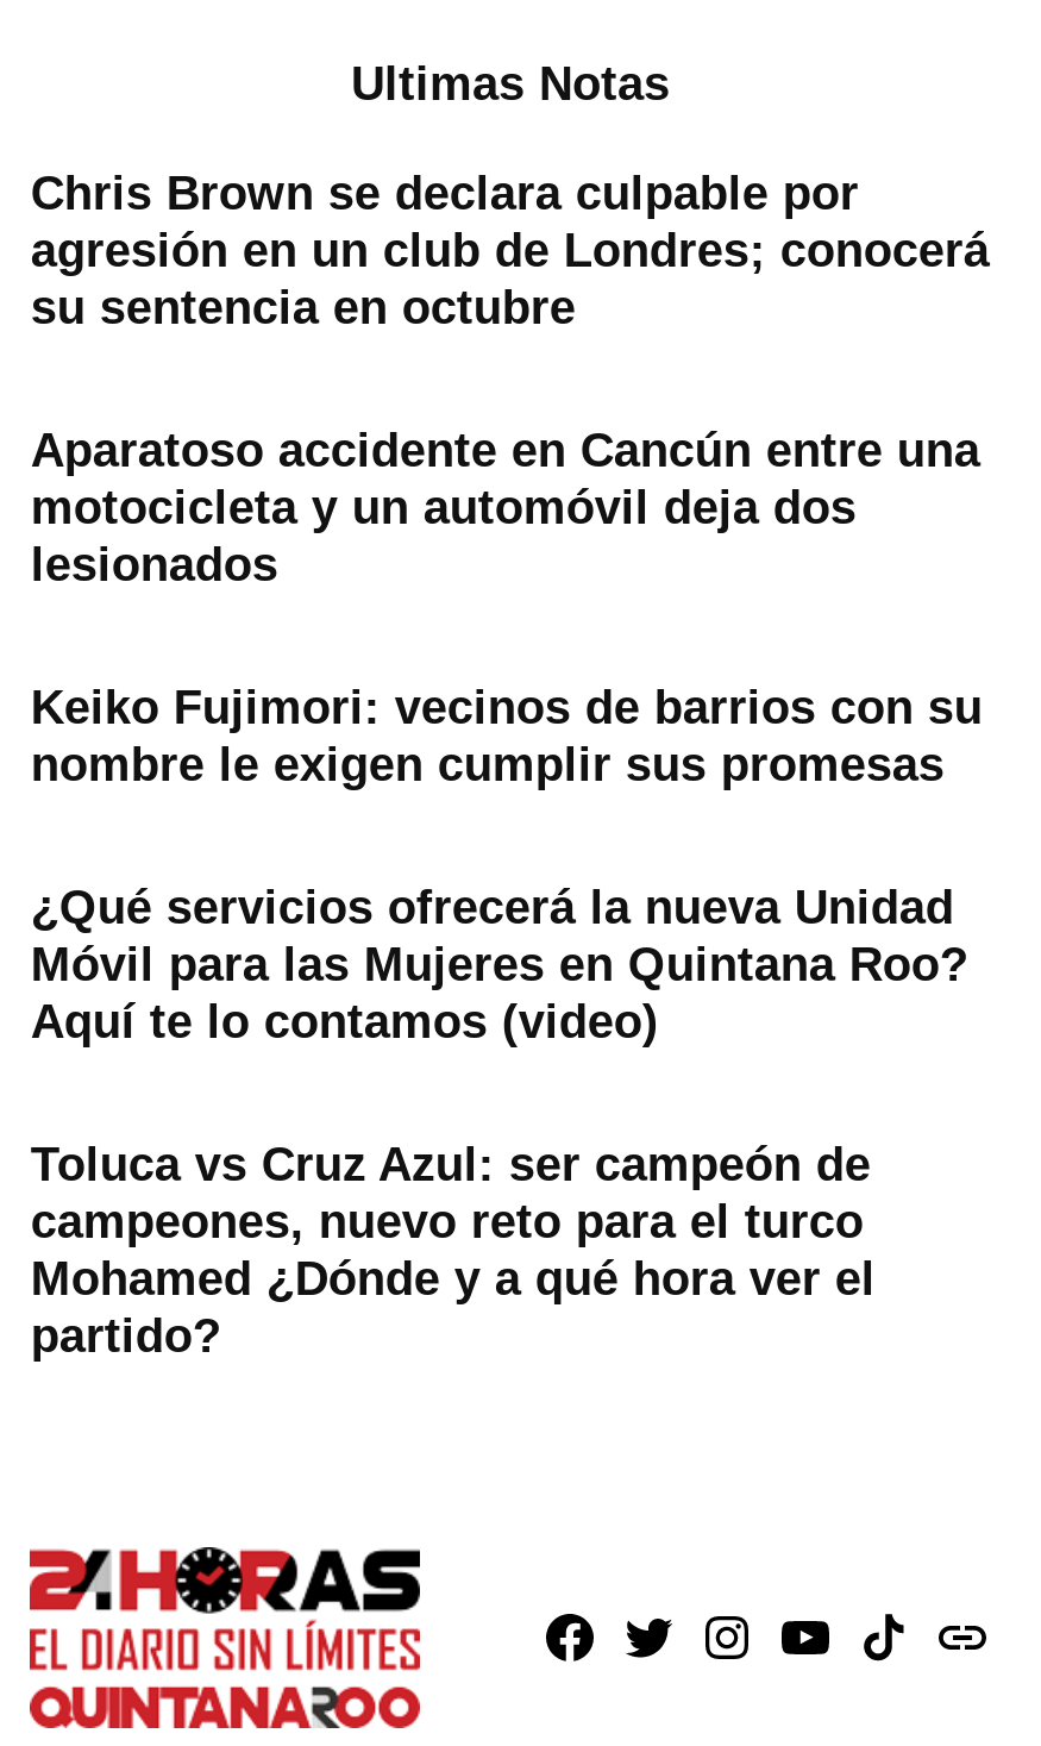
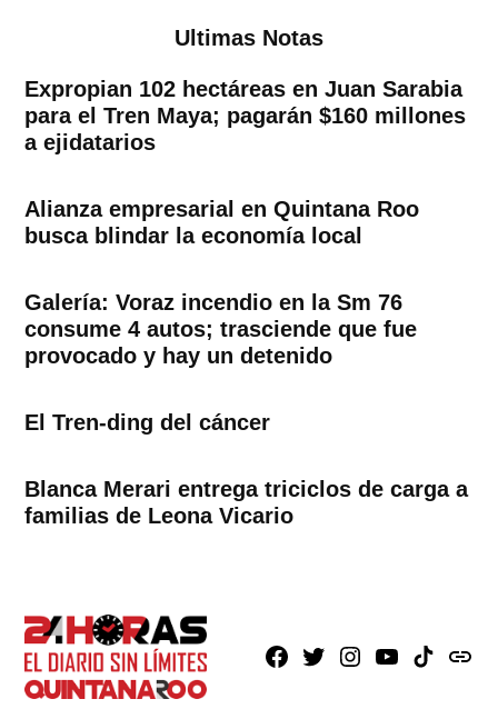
- Chris Brown se declara culpable por
- agresión en un club de Londres; conocerá
- su sentencia en octubre
+ Expropian 102 hectáreas en Juan Sarabia
+ para el Tren Maya; pagarán $160 millones
+ a ejidatarios

- Aparatoso accidente en Cancún entre una
- motocicleta y un automóvil deja dos
- lesionados
+ Alianza empresarial en Quintana Roo
+ busca blindar la economía local

- Keiko Fujimori: vecinos de barrios con su
- nombre le exigen cumplir sus promesas
+ Galería: Voraz incendio en la Sm 76
+ consume 4 autos; trasciende que fue
+ provocado y hay un detenido

- ¿Qué servicios ofrecerá la nueva Unidad
- Móvil para las Mujeres en Quintana Roo?
- Aquí te lo contamos (video)
+ El Tren-ding del cáncer

- Toluca vs Cruz Azul: ser campeón de
- campeones, nuevo reto para el turco
- Mohamed ¿Dónde y a qué hora ver el
- partido?
+ Blanca Merari entrega triciclos de carga a
+ familias de Leona Vicario
